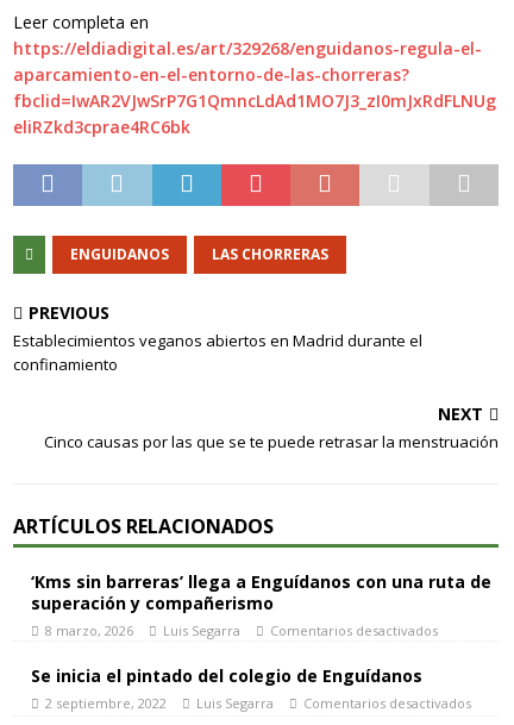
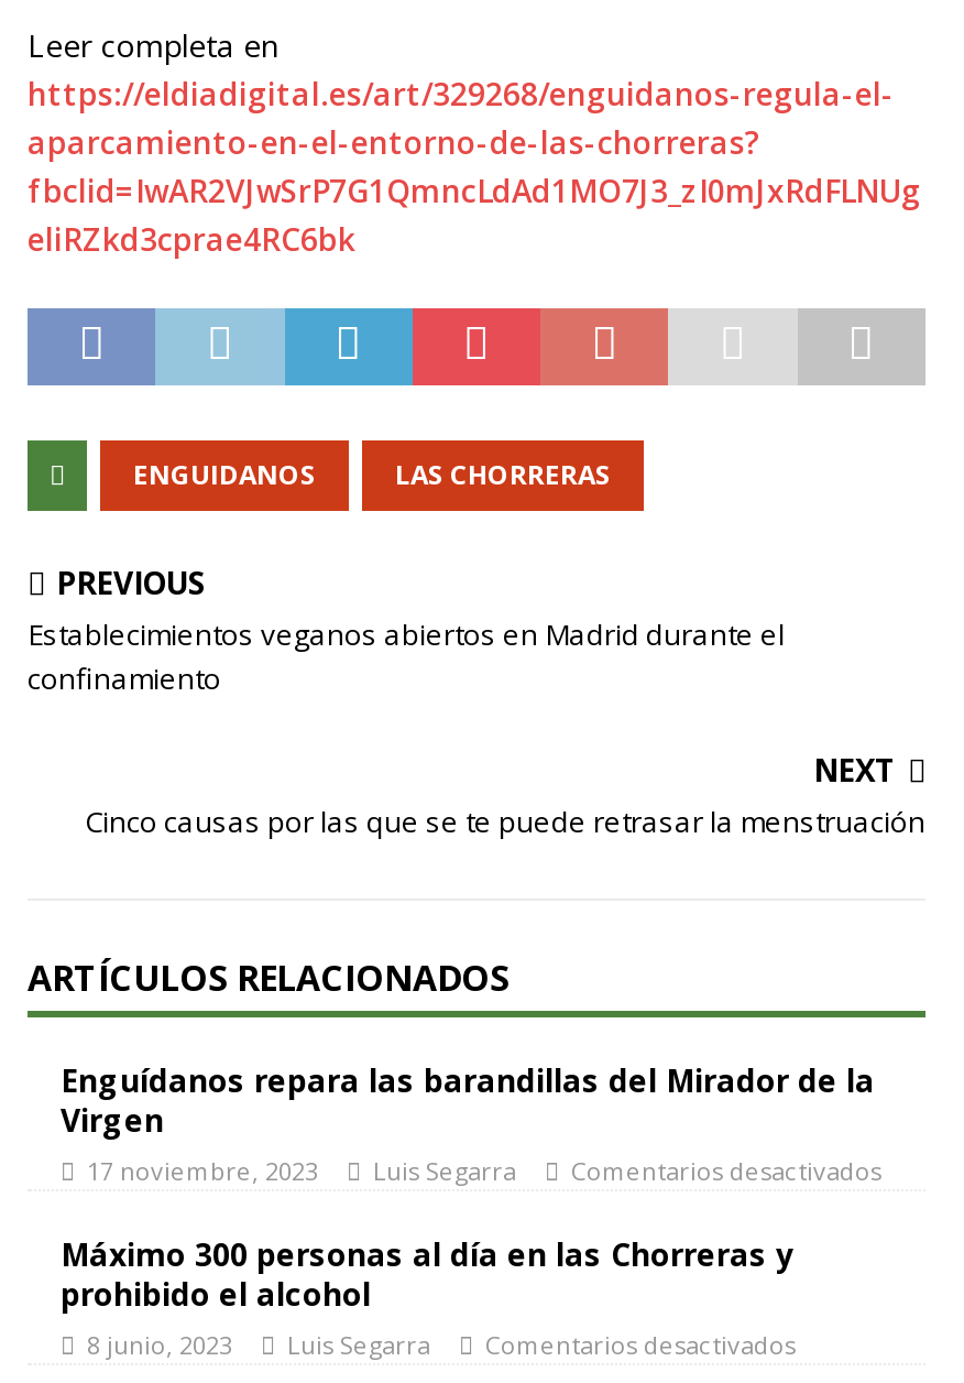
- ‘Kms sin barreras’ llega a Enguídanos con una ruta de
- superación y compañerismo
- 8 marzo, 2026
+ Enguídanos repara las barandillas del Mirador de la
+ Virgen
+ 17 noviembre, 2023

- Se inicia el pintado del colegio de Enguídanos
- 2 septiembre, 2022
+ Máximo 300 personas al día en las Chorreras y
+ prohibido el alcohol
+ 8 junio, 2023
